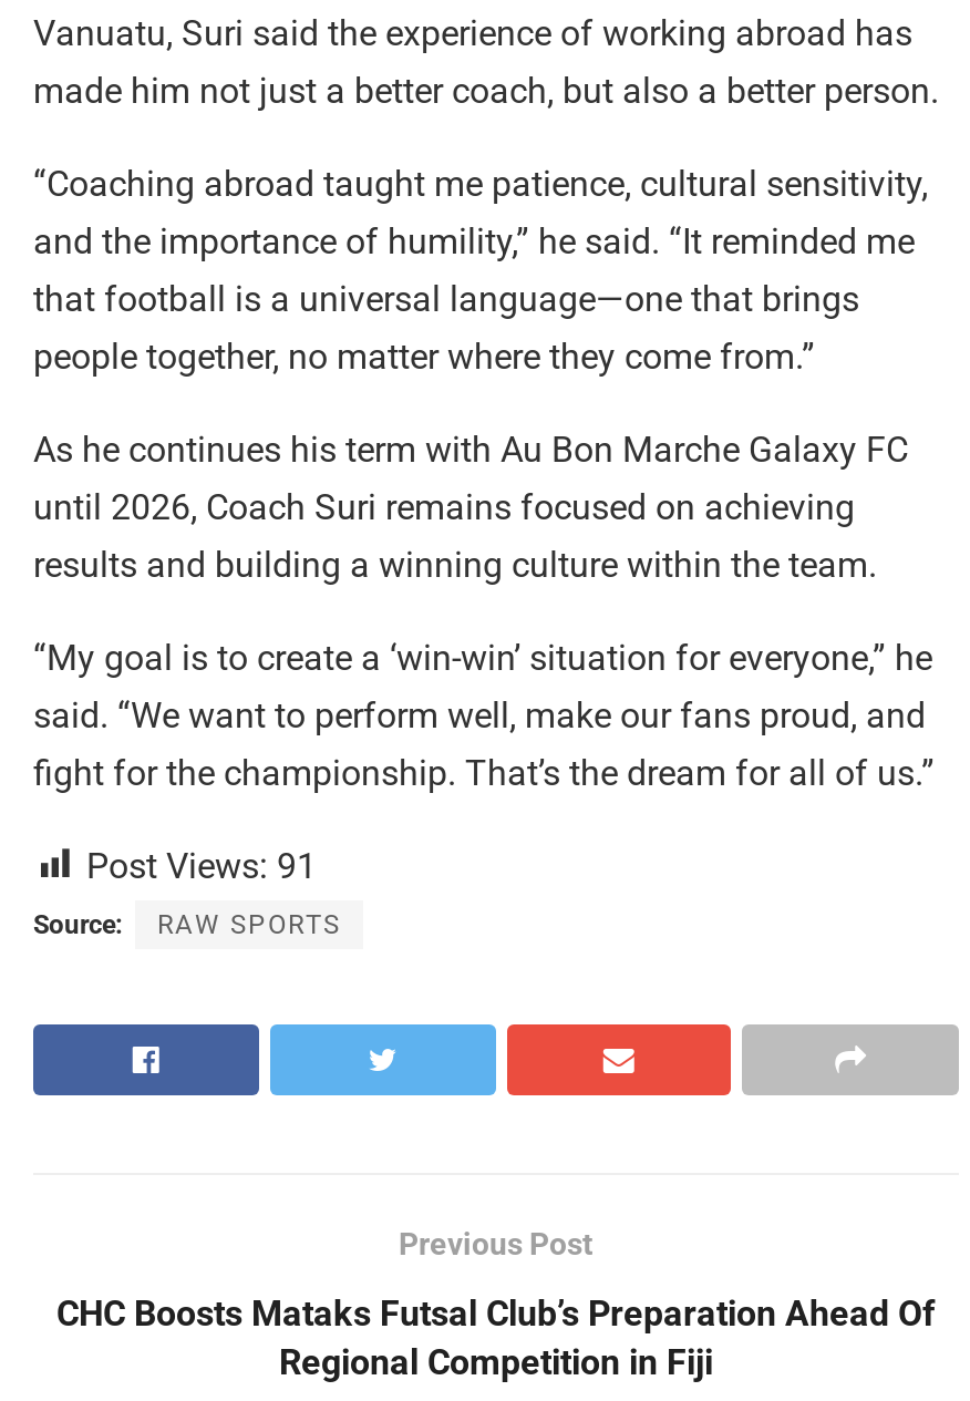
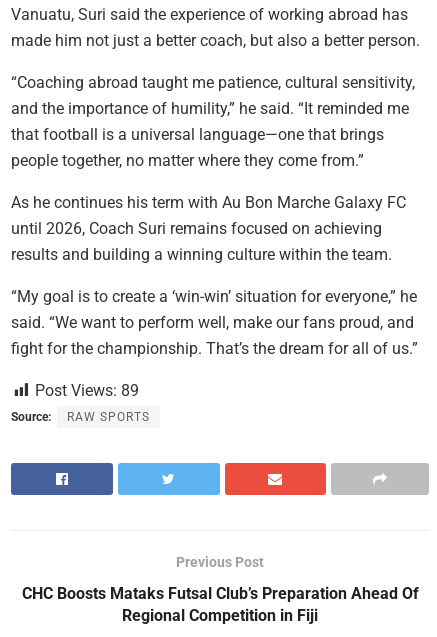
- Post Views: 91
+ Post Views: 89
